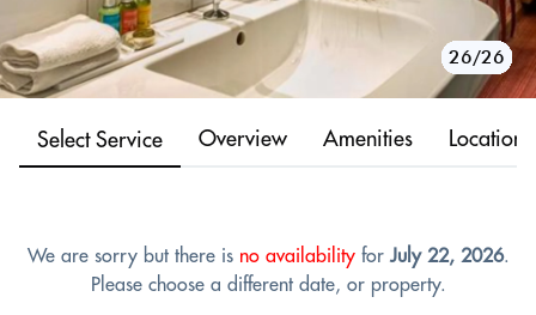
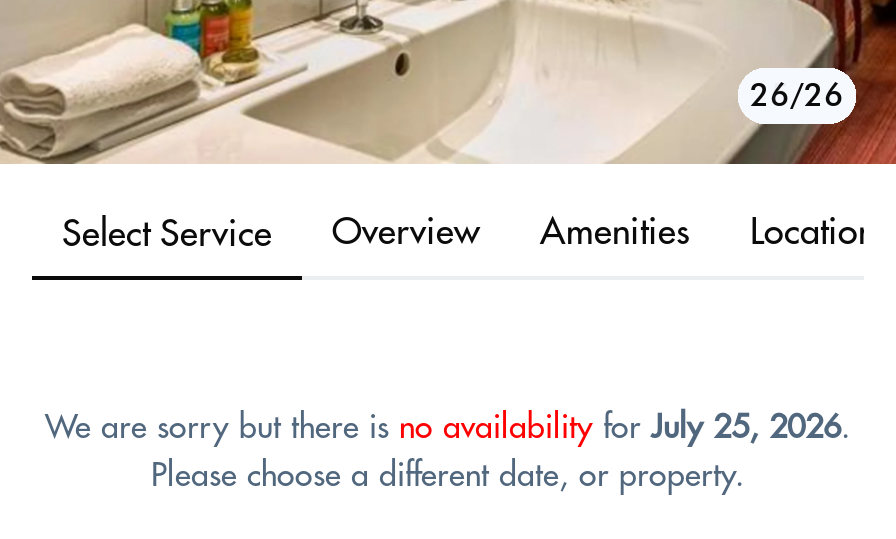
- We are sorry but there is no availability for July 22, 2026.
+ We are sorry but there is no availability for July 25, 2026.
